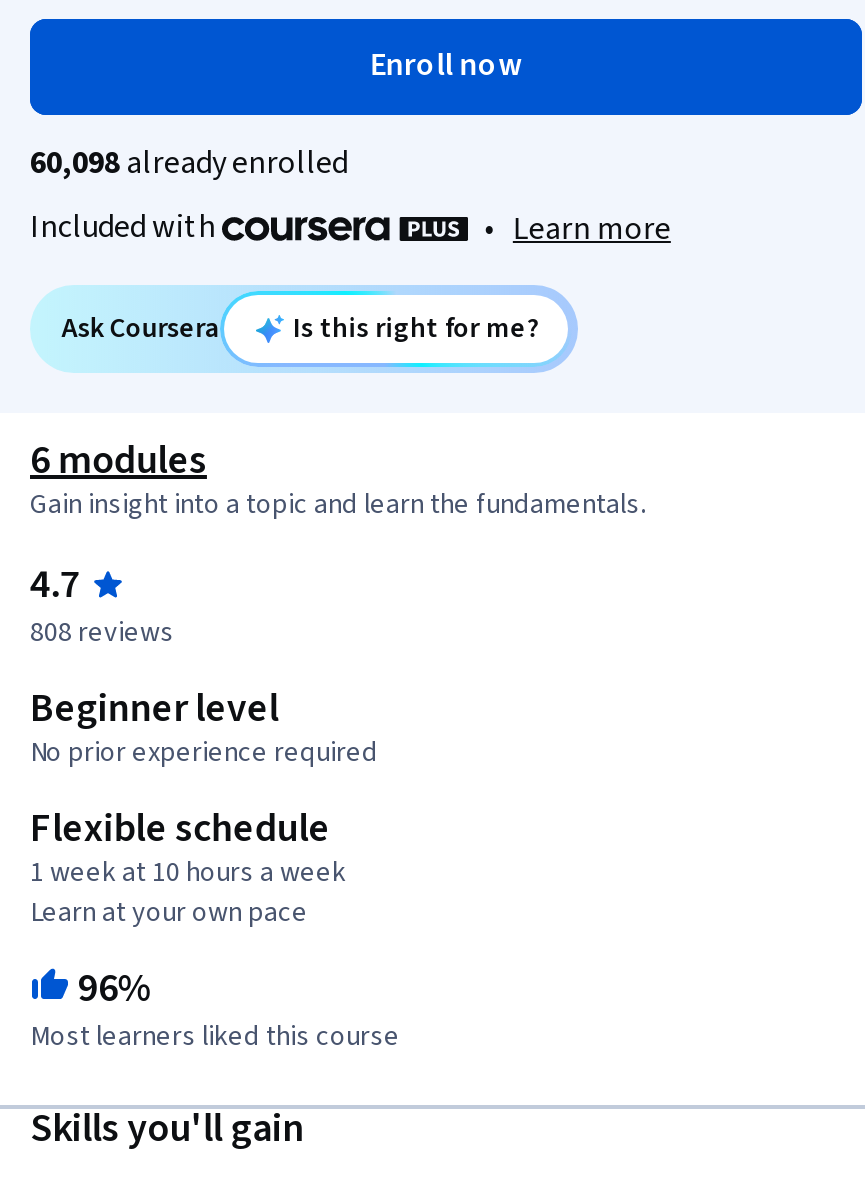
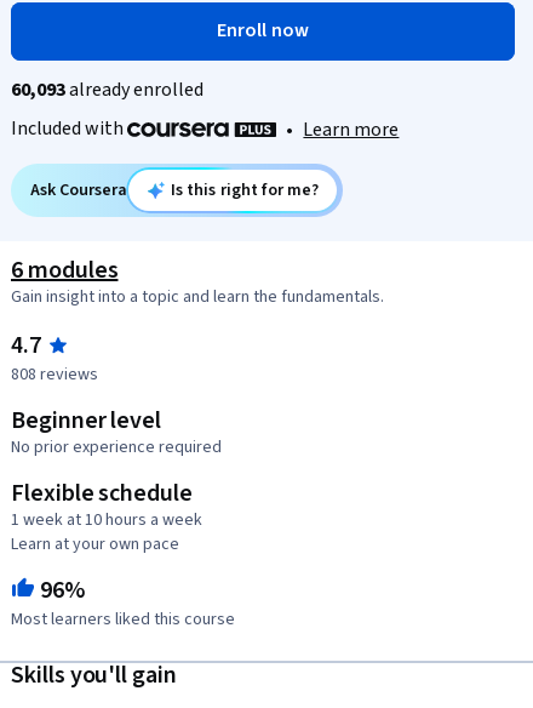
- 60,098 already enrolled
+ 60,093 already enrolled
